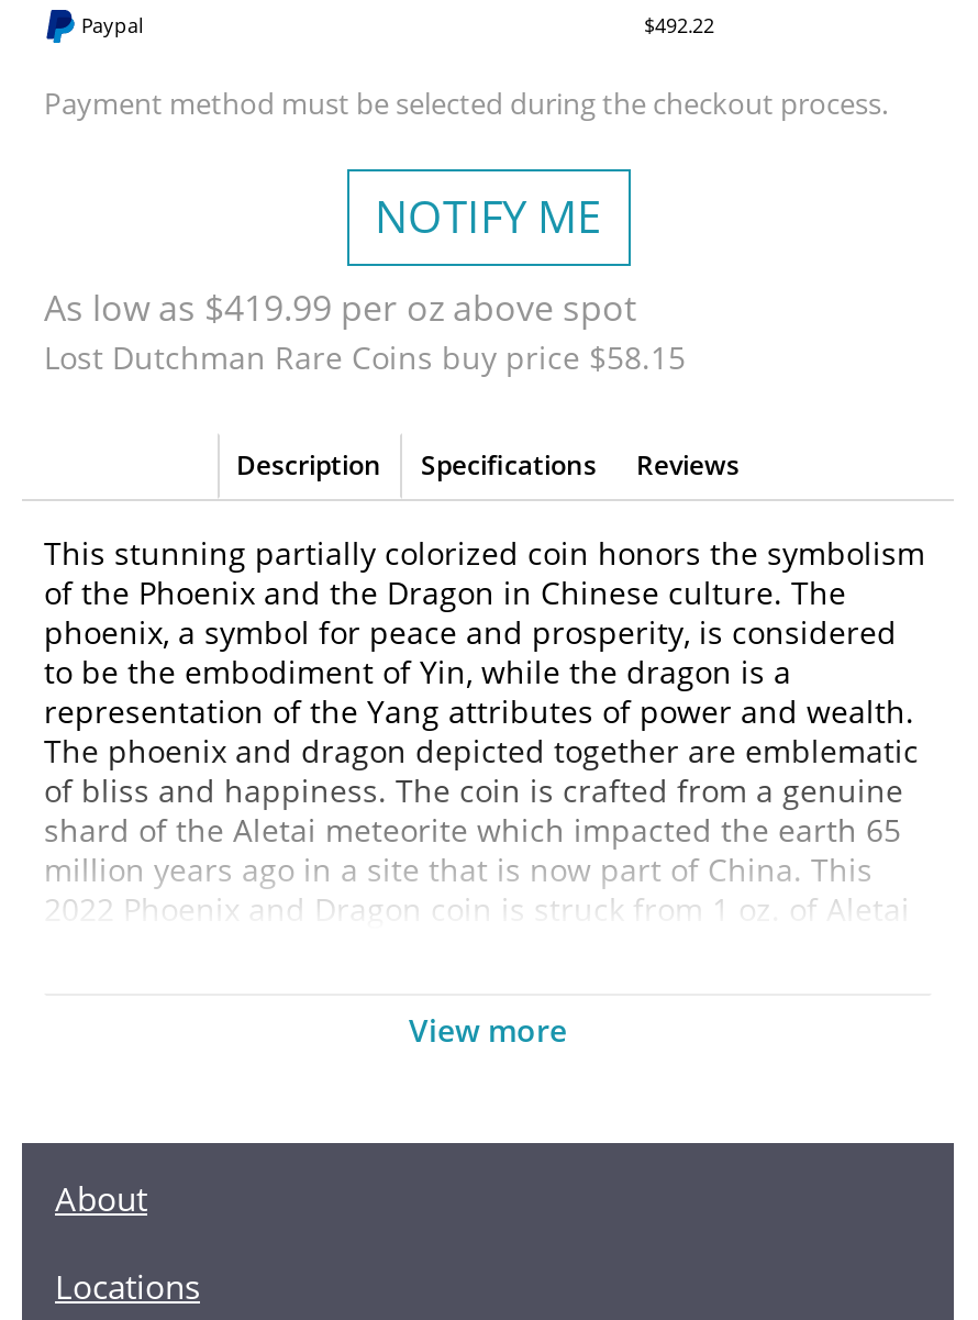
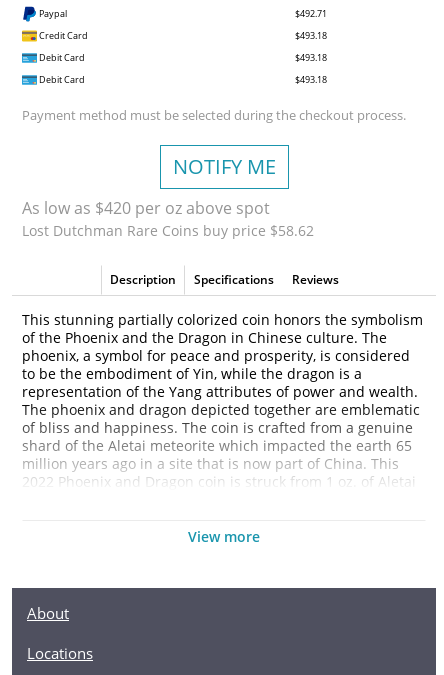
- $492.22
+ $492.71
+ Credit Card
+ $493.18
+ Debit Card
+ $493.18
+ Debit Card
+ $493.18

- As low as $419.99 per oz above spot
+ As low as $420 per oz above spot

- Lost Dutchman Rare Coins buy price $58.15
+ Lost Dutchman Rare Coins buy price $58.62
